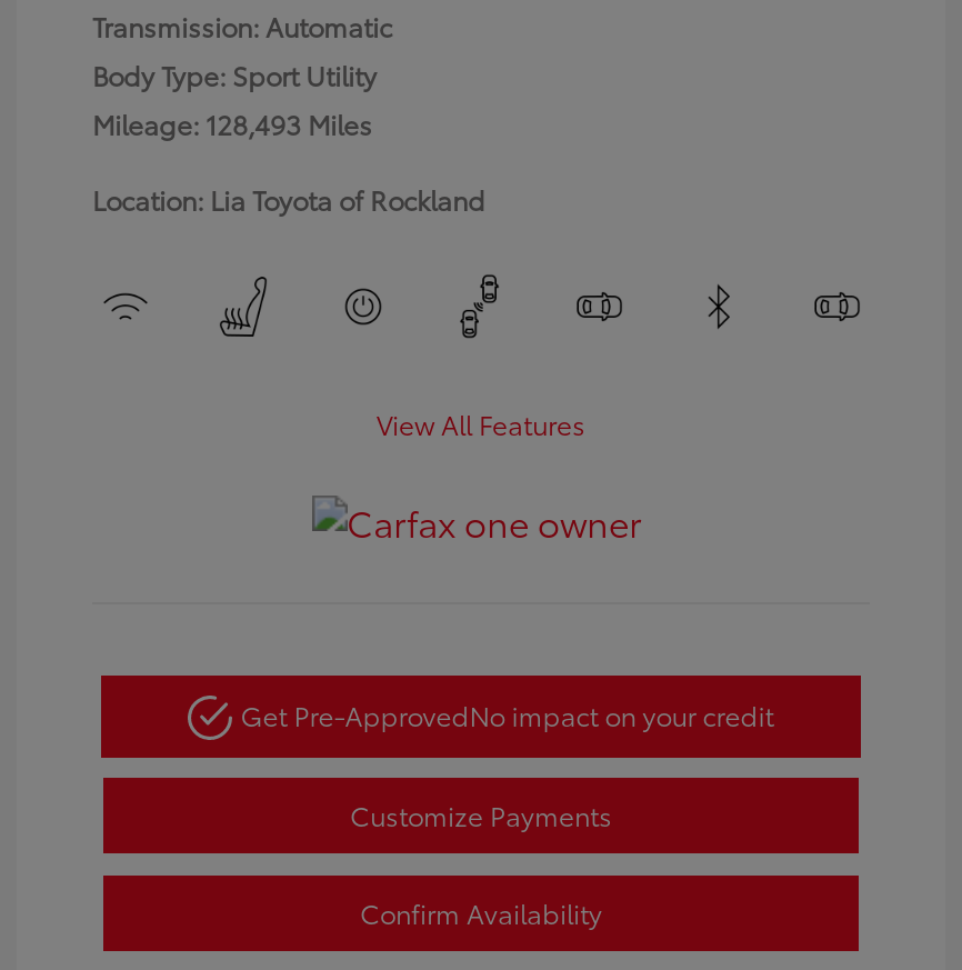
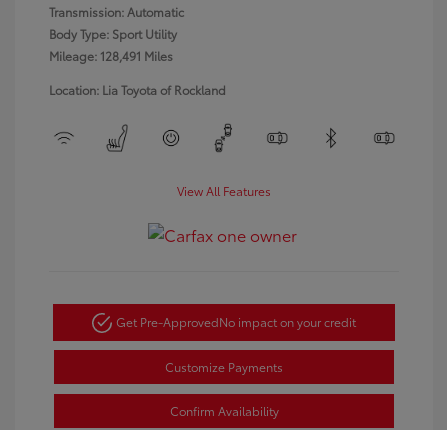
- Mileage: 128,493 Miles
+ Mileage: 128,491 Miles
